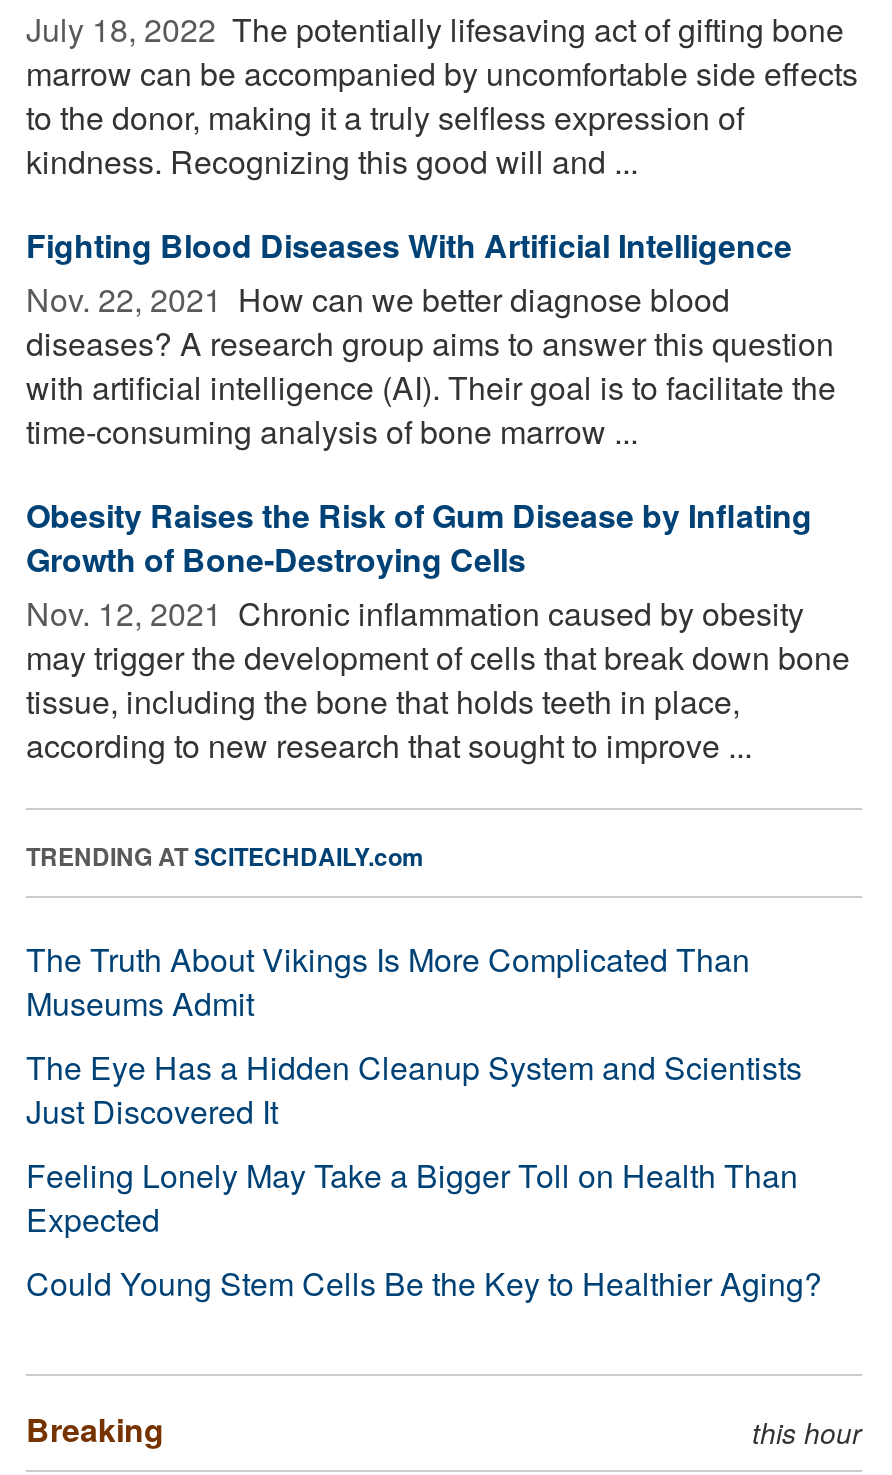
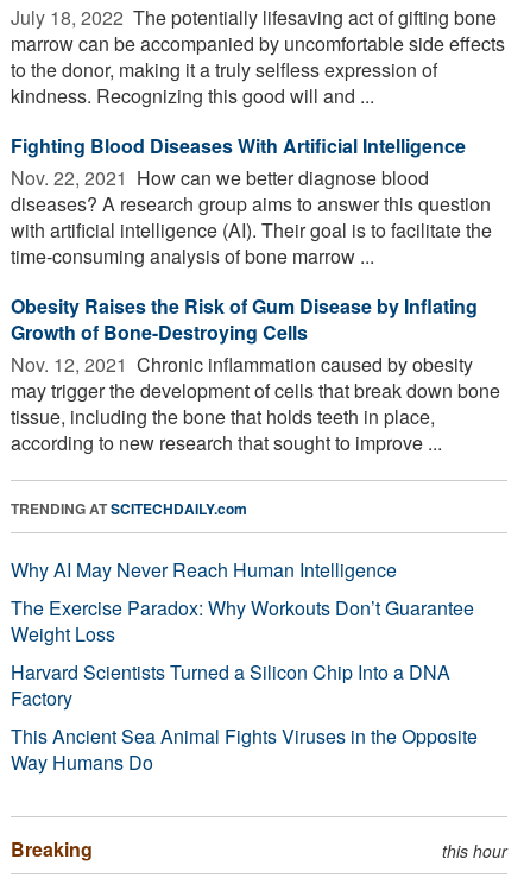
- The Truth About Vikings Is More Complicated Than
- Museums Admit
- The Eye Has a Hidden Cleanup System and Scientists
- Just Discovered It
- Feeling Lonely May Take a Bigger Toll on Health Than
- Expected
- Could Young Stem Cells Be the Key to Healthier Aging?
+ Why AI May Never Reach Human Intelligence
+ The Exercise Paradox: Why Workouts Don’t Guarantee
+ Weight Loss
+ Harvard Scientists Turned a Silicon Chip Into a DNA
+ Factory
+ This Ancient Sea Animal Fights Viruses in the Opposite
+ Way Humans Do
